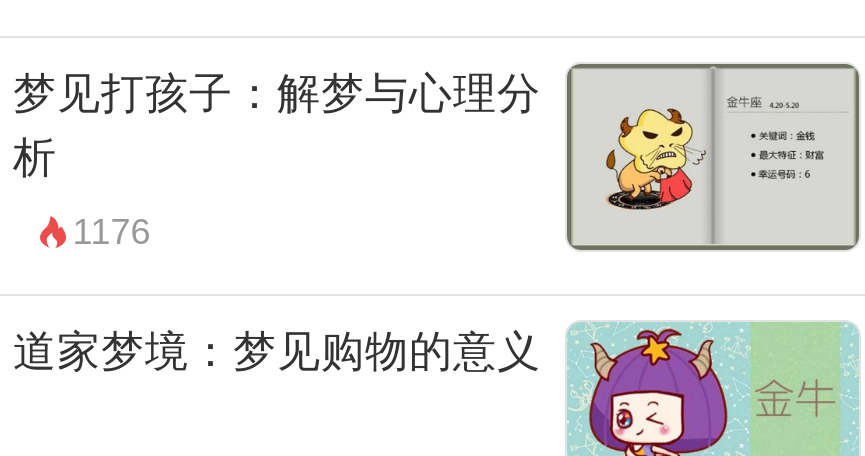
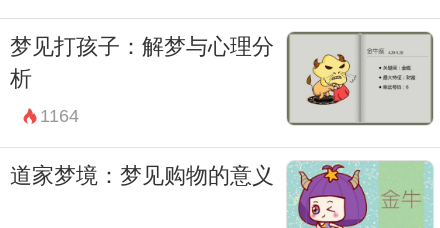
- 1176
+ 1164
